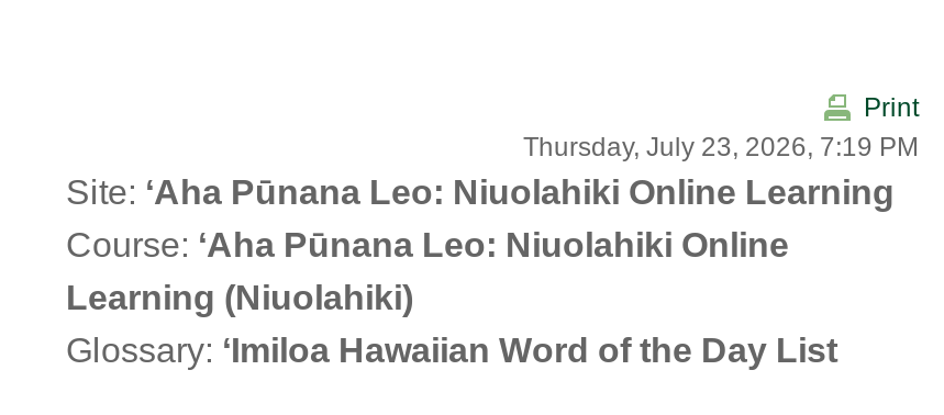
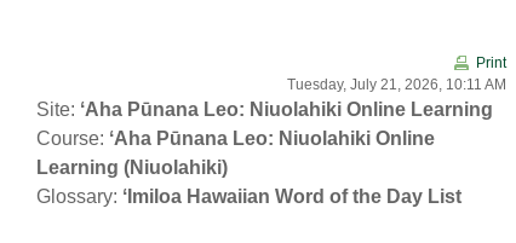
- Thursday, July 23, 2026, 7:19 PM
+ Tuesday, July 21, 2026, 10:11 AM
